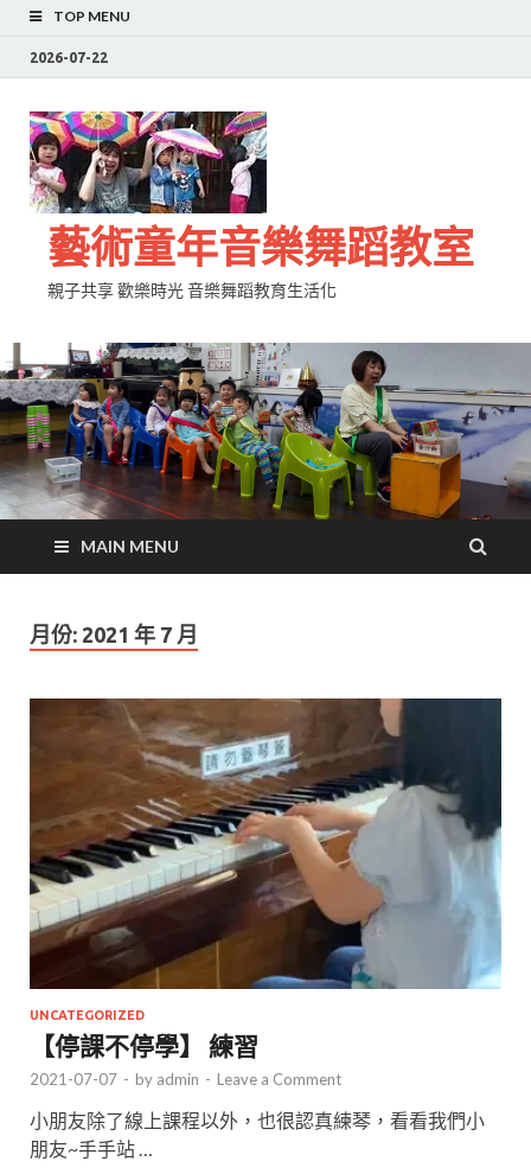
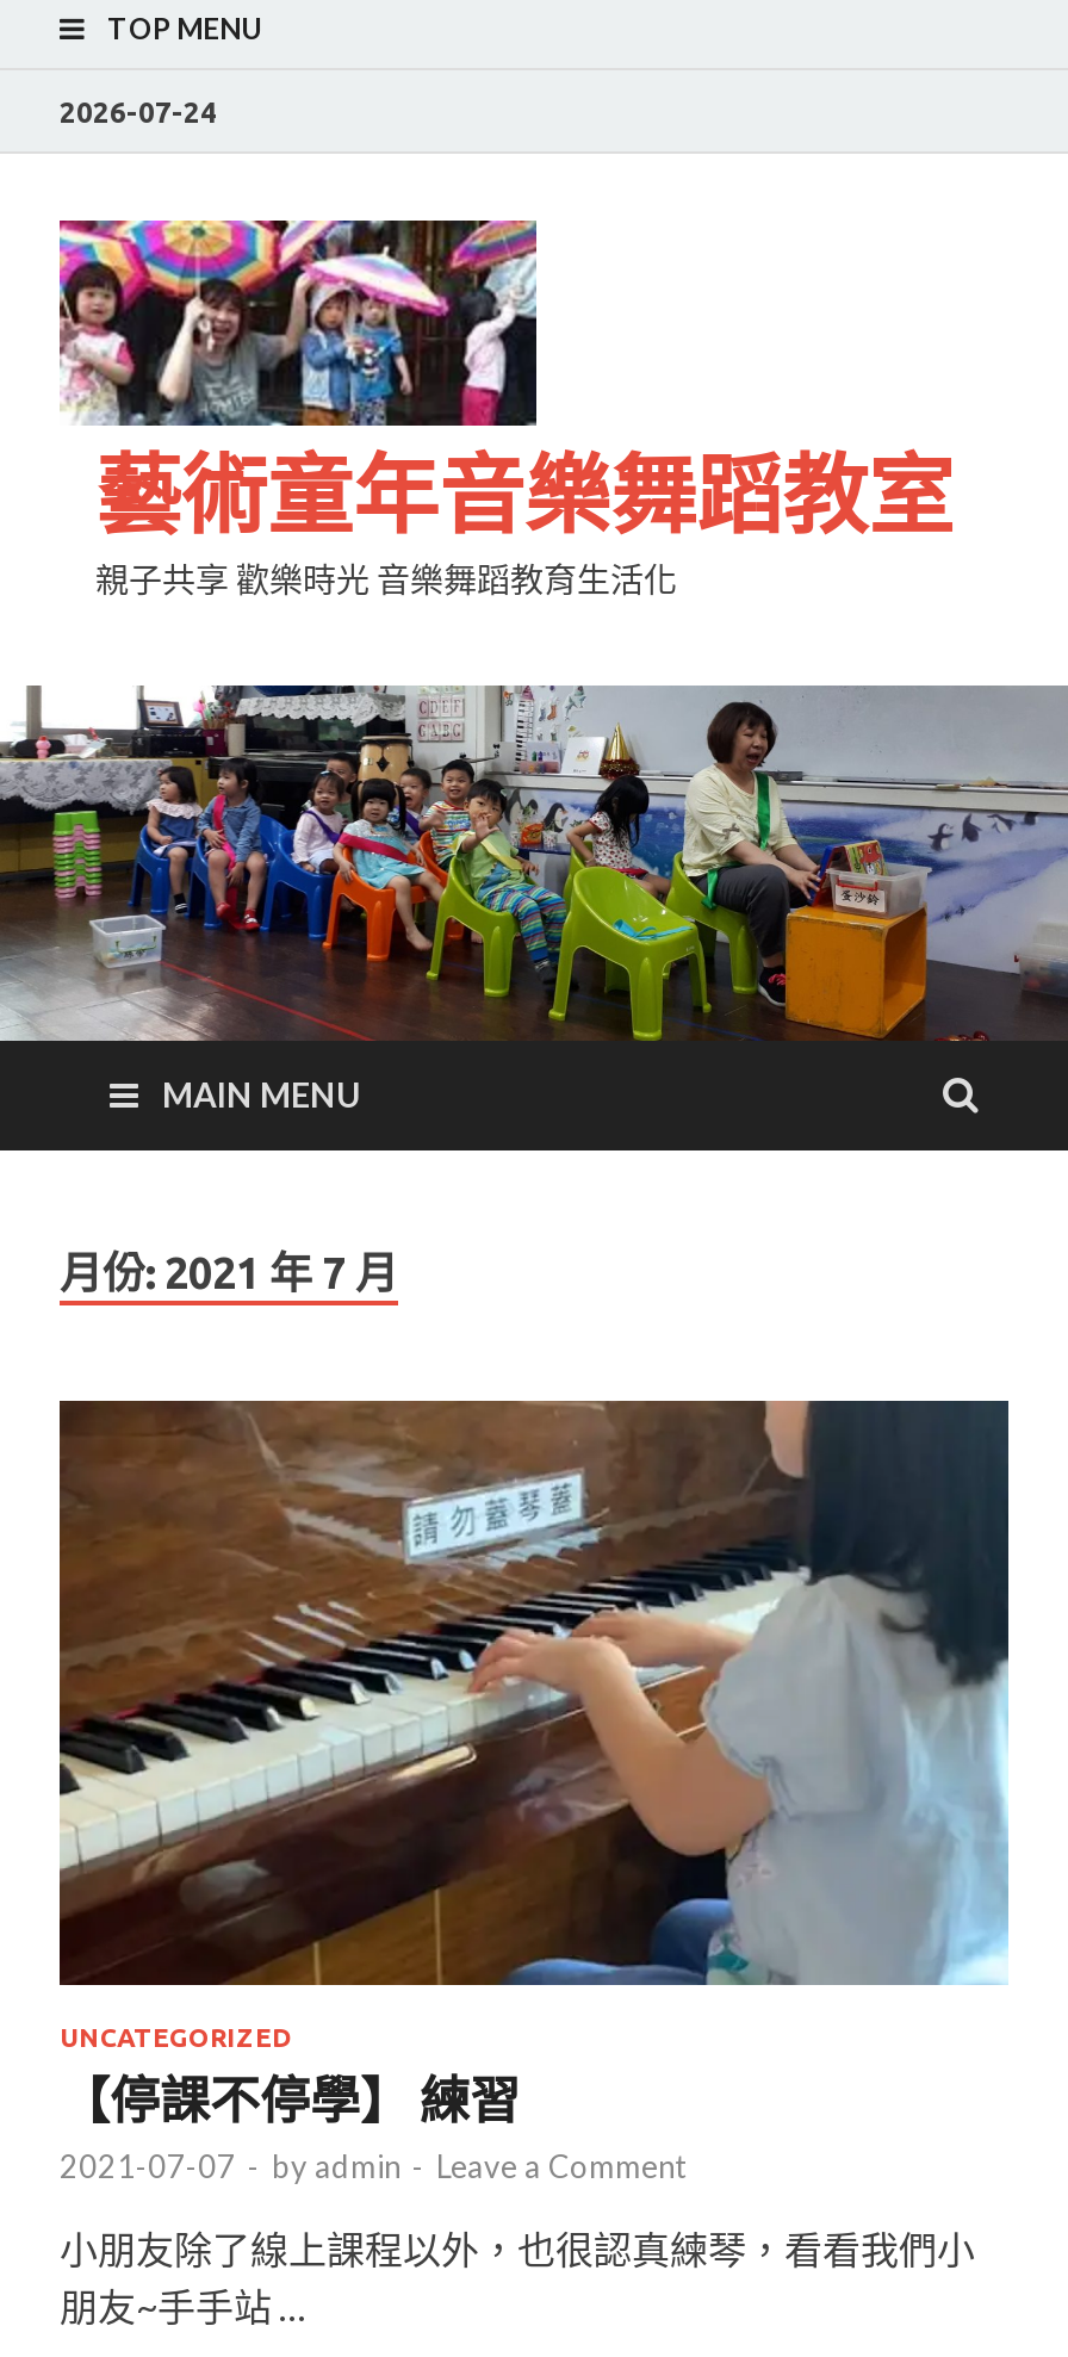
- 2026-07-22
+ 2026-07-24
